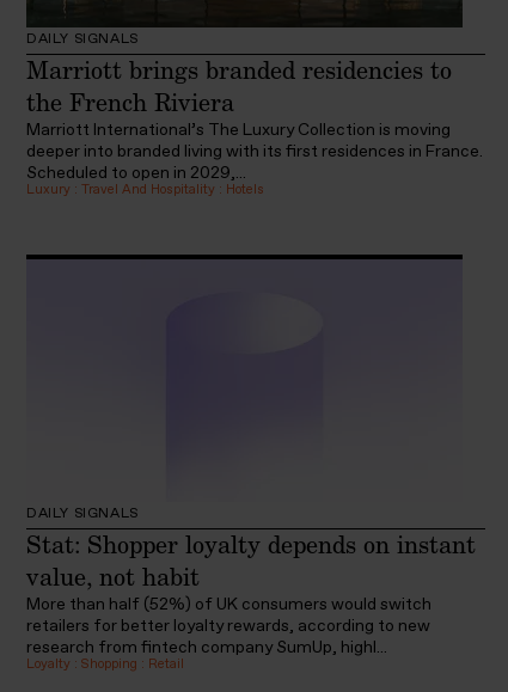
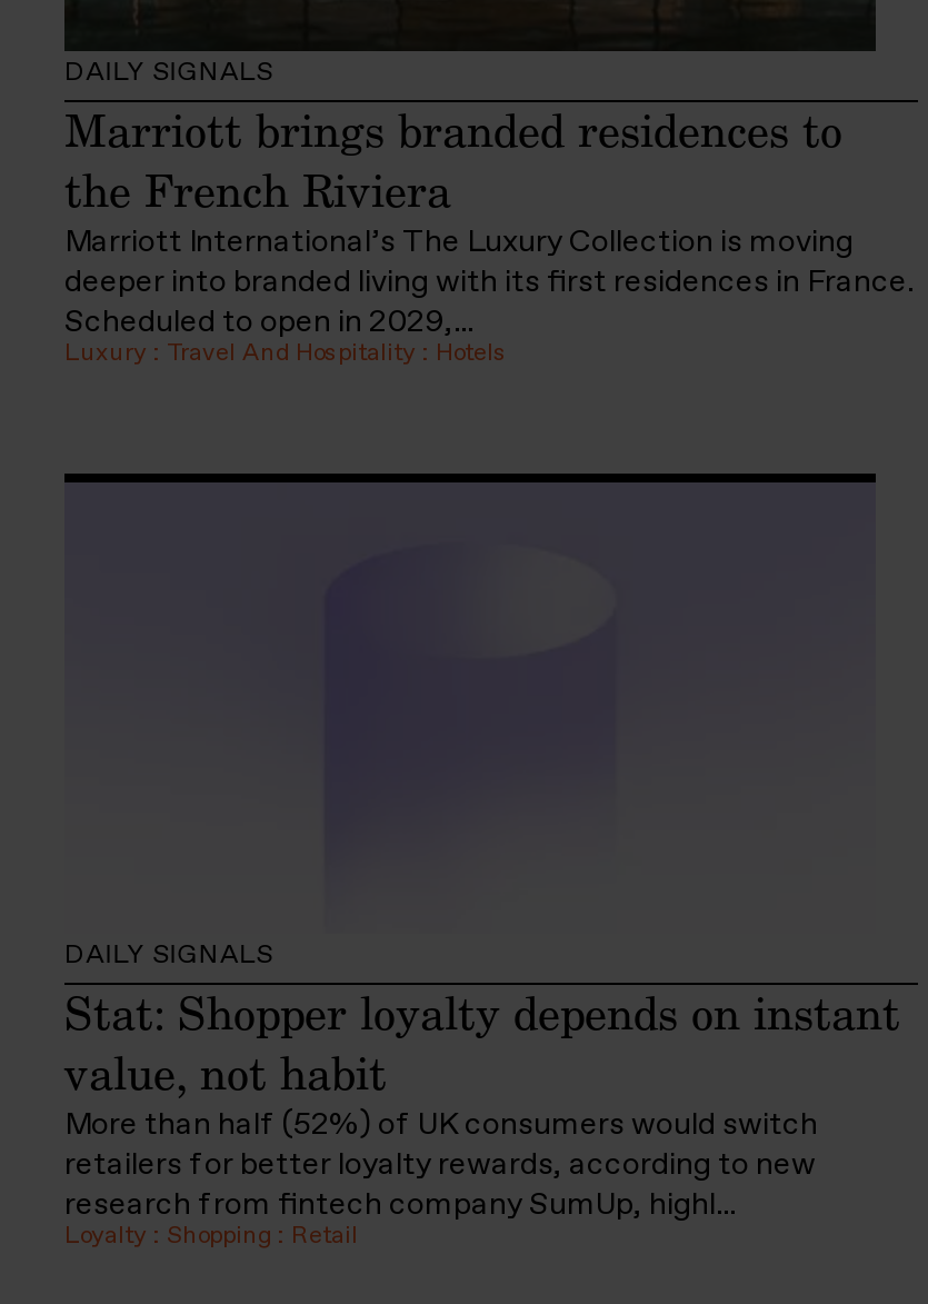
- Marriott brings branded residencies to
+ Marriott brings branded residences to
